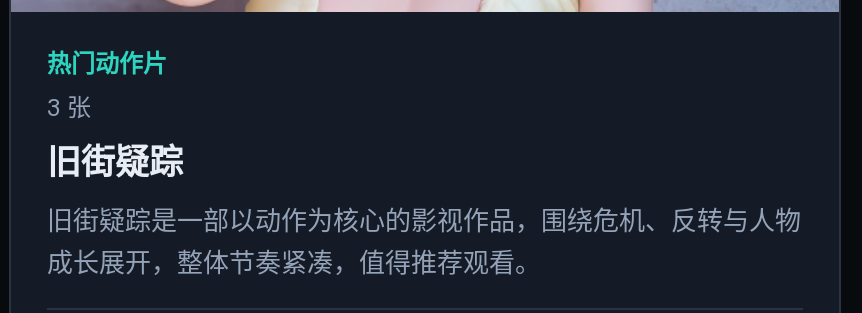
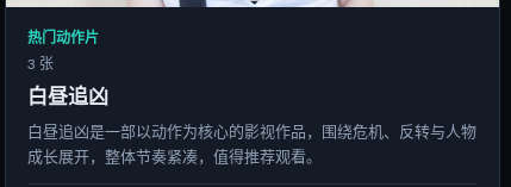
- 旧街疑踪
+ 白昼追凶

- 旧街疑踪是一部以动作为核心的影视作品，围绕危机、反转与人物
+ 白昼追凶是一部以动作为核心的影视作品，围绕危机、反转与人物
